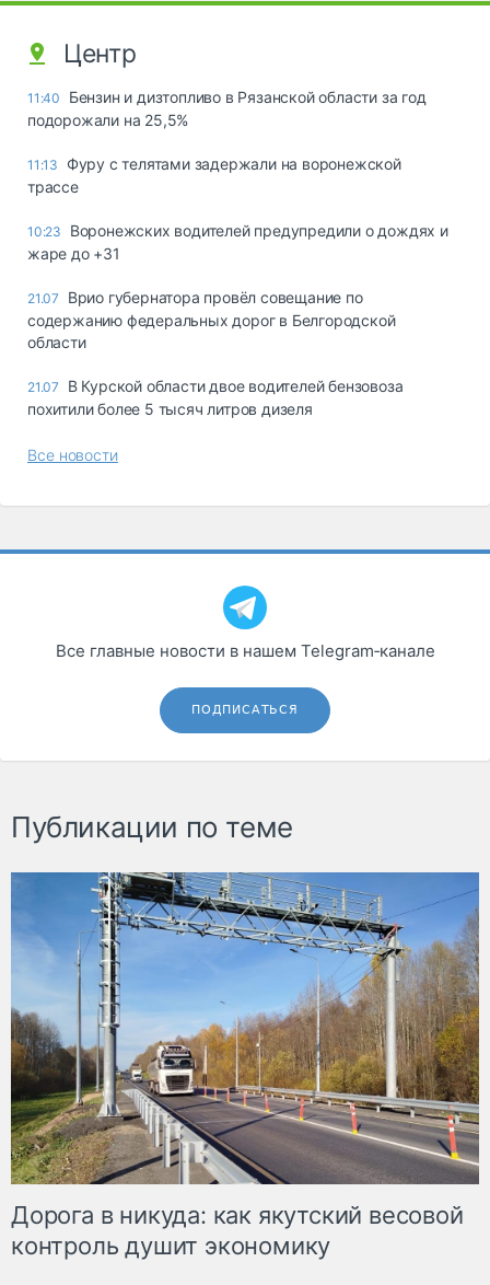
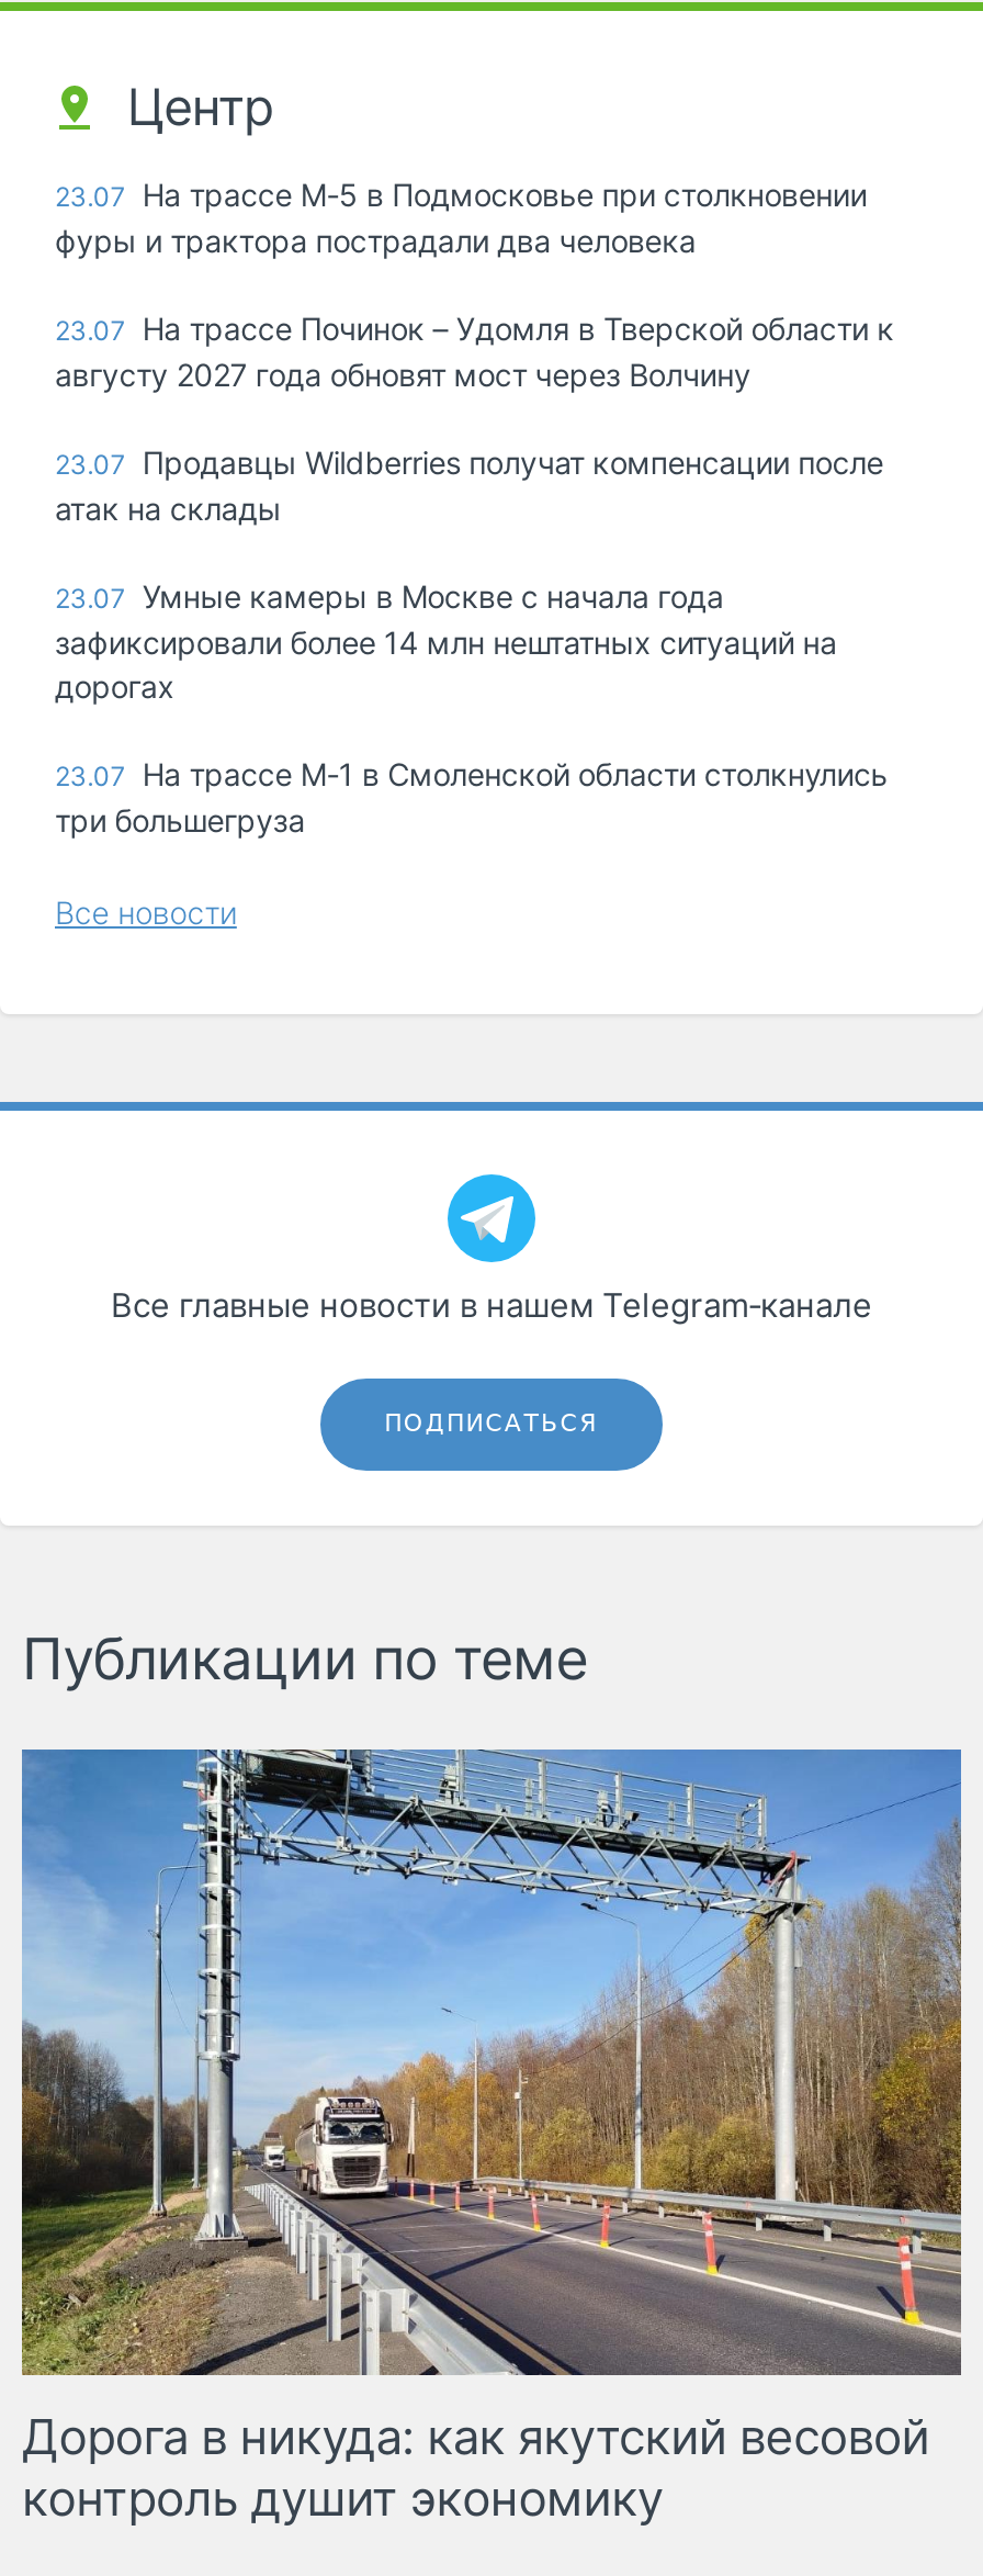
- 11:40 Бензин и дизтопливо в Рязанской области за год
- подорожали на 25,5%
+ 23.07 На трассе М-5 в Подмосковье при столкновении
+ фуры и трактора пострадали два человека

- 11:13 Фуру с телятами задержали на воронежской
- трассе
+ 23.07 На трассе Починок – Удомля в Тверской области к
+ августу 2027 года обновят мост через Волчину

- 10:23 Воронежских водителей предупредили о дождях и
- жаре до +31
+ 23.07 Продавцы Wildberries получат компенсации после
+ атак на склады

- 21.07 Врио губернатора провёл совещание по
- содержанию федеральных дорог в Белгородской
- области
+ 23.07 Умные камеры в Москве с начала года
+ зафиксировали более 14 млн нештатных ситуаций на
+ дорогах

- 21.07 В Курской области двое водителей бензовоза
- похитили более 5 тысяч литров дизеля
+ 23.07 На трассе М-1 в Смоленской области столкнулись
+ три большегруза
